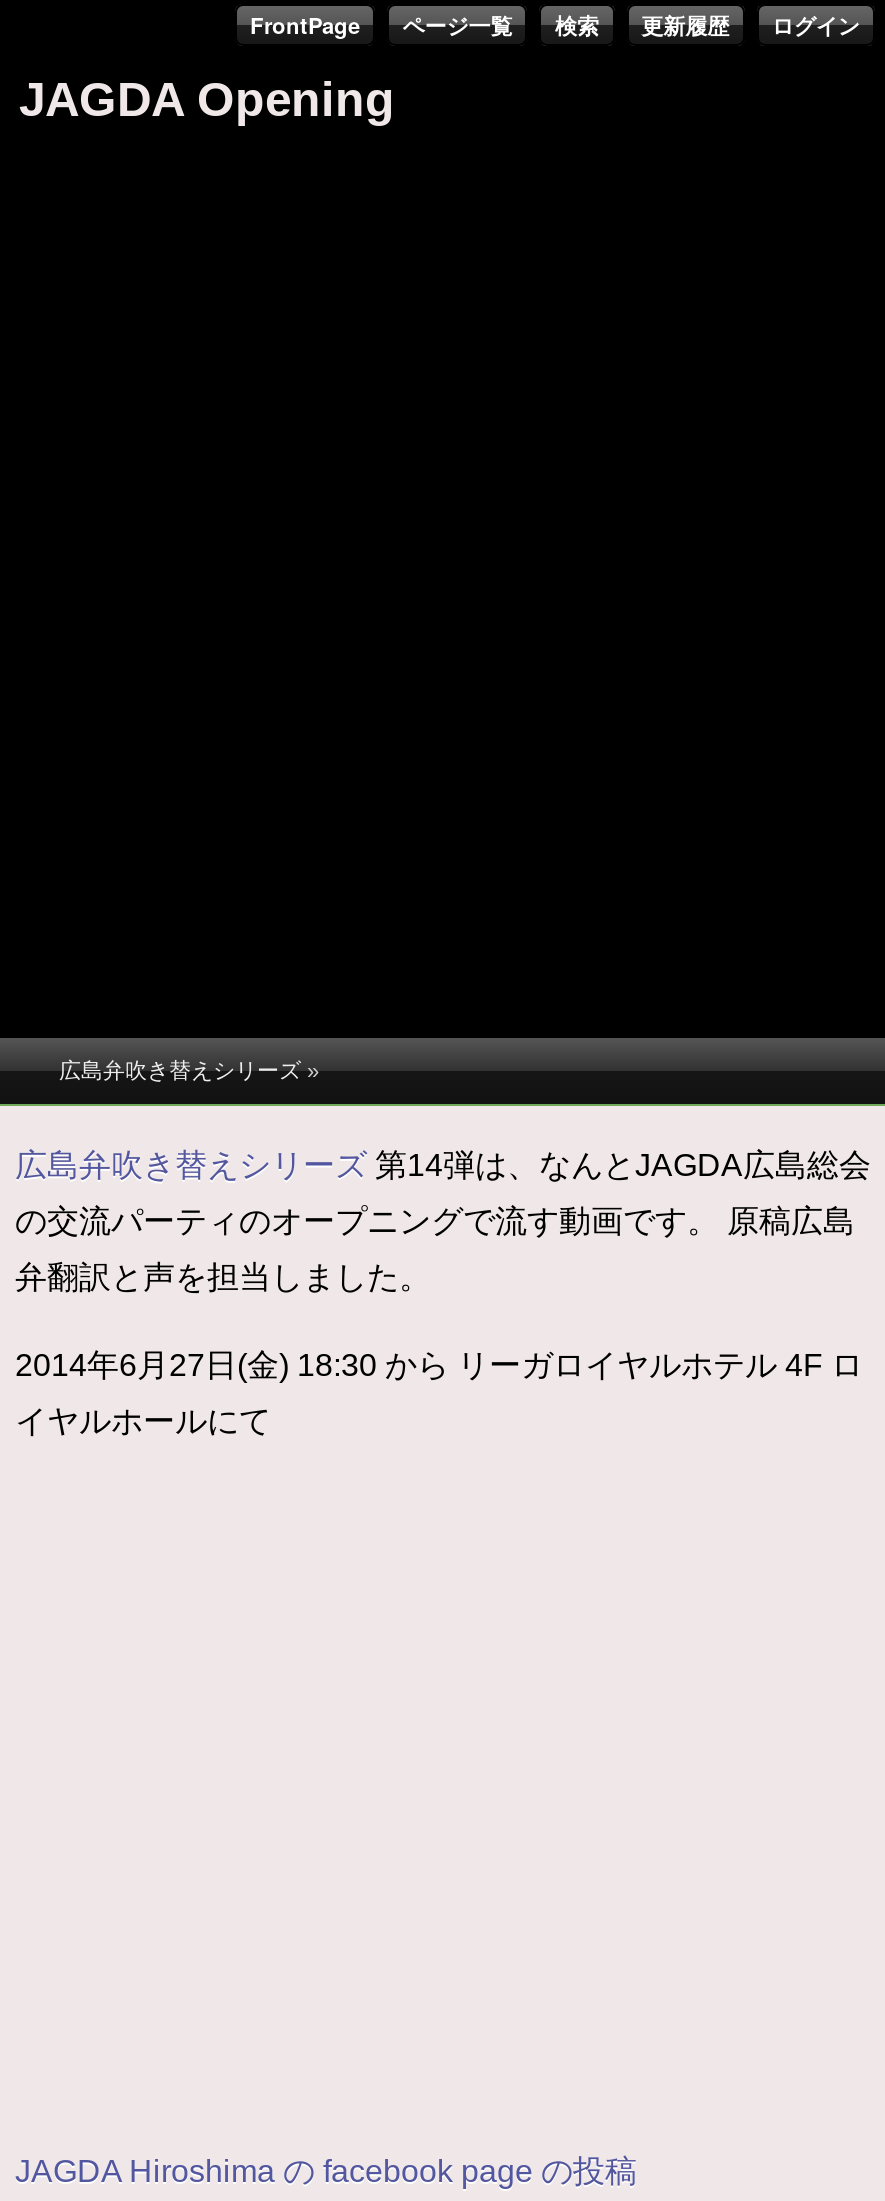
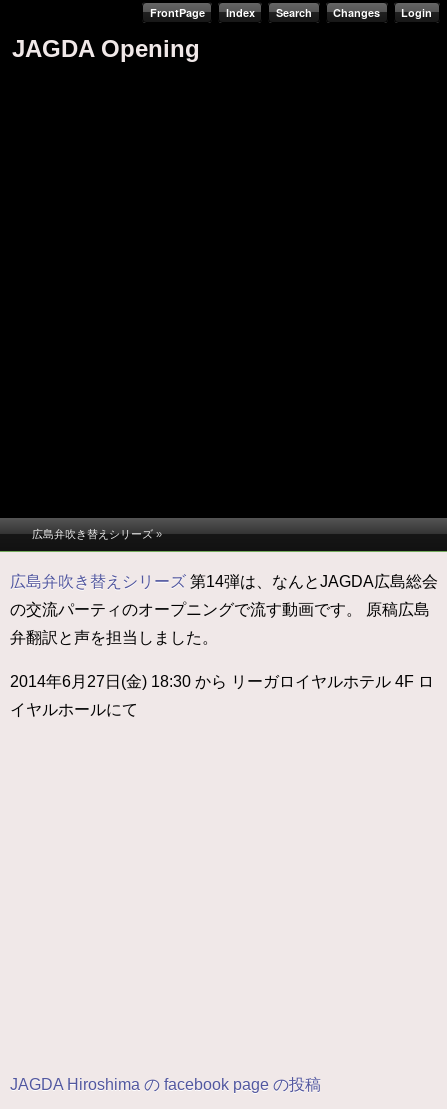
- ページ一覧
- 検索
- 更新履歴
- ログイン
+ Index
+ Search
+ Changes
+ Login
